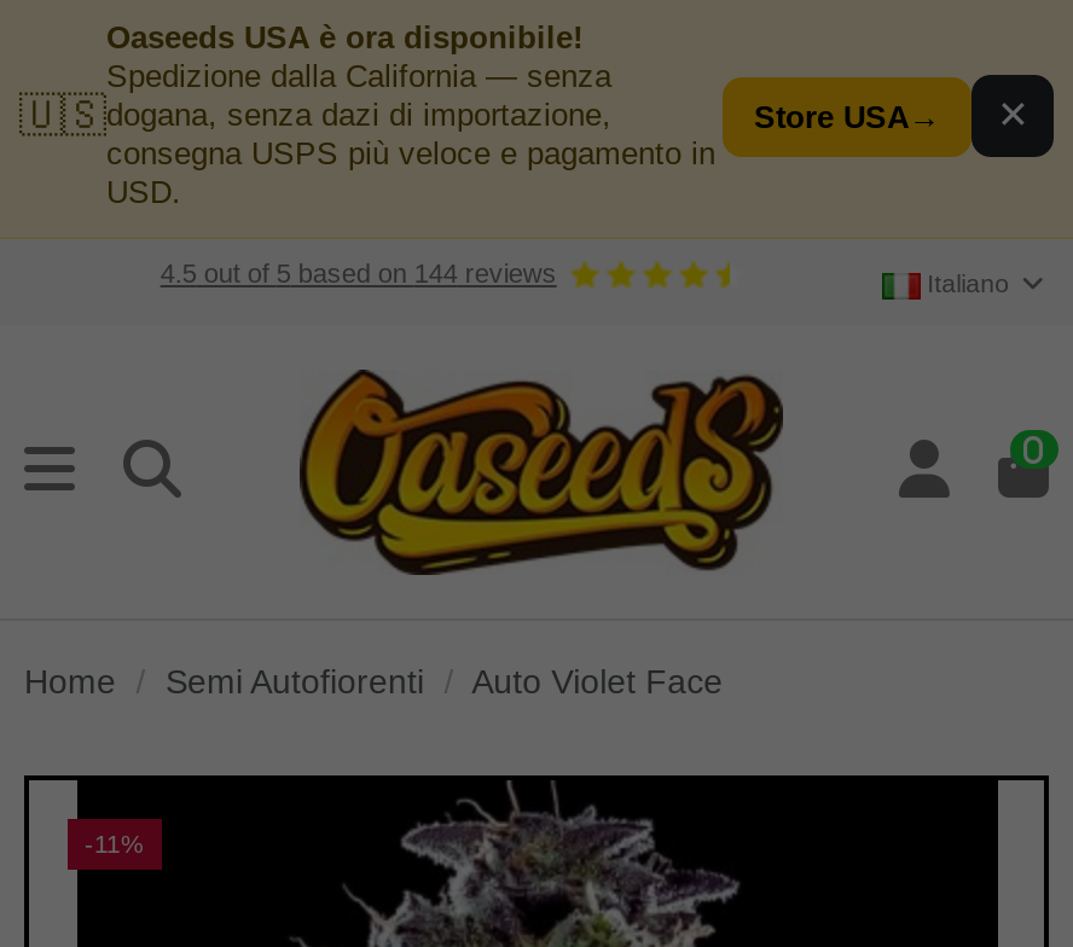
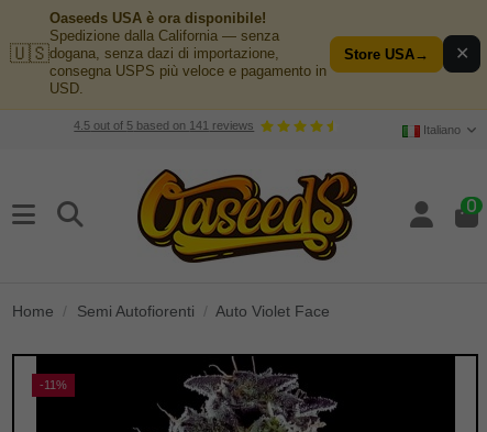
- 4.5 out of 5 based on 144 reviews
+ 4.5 out of 5 based on 141 reviews
